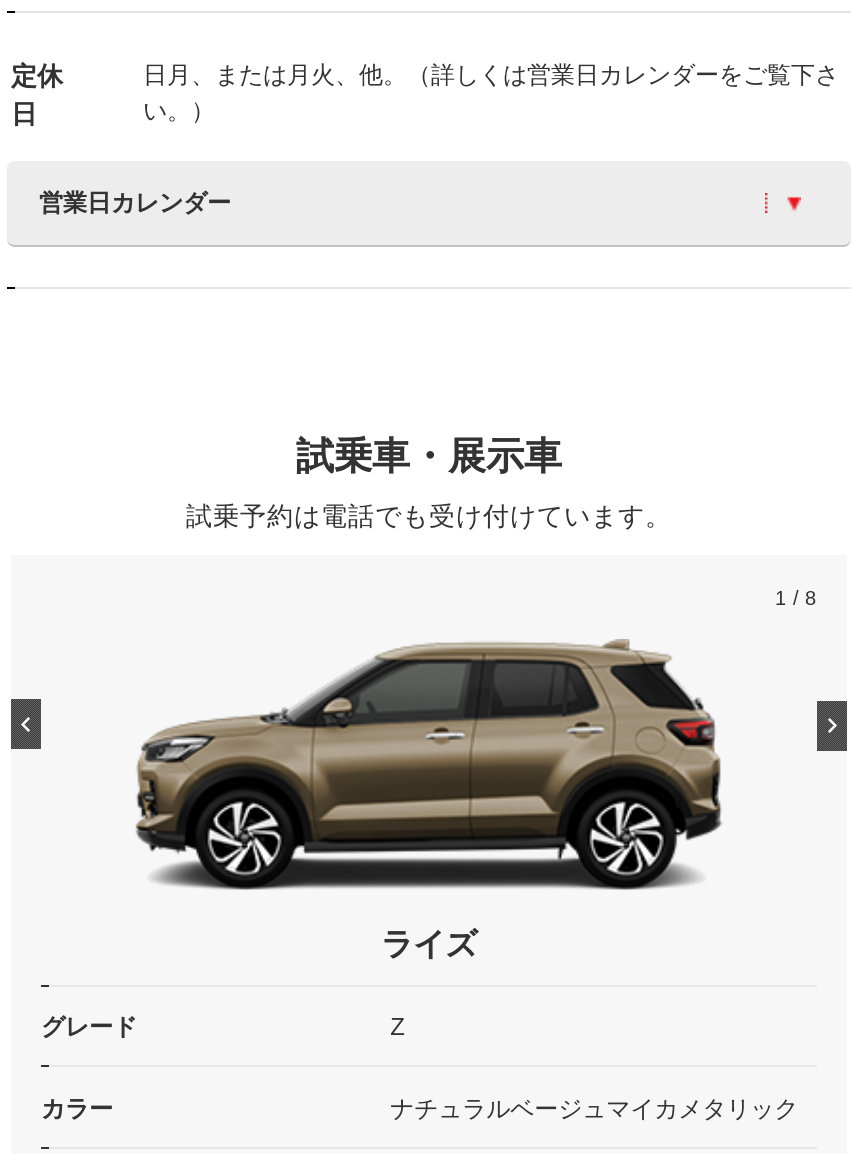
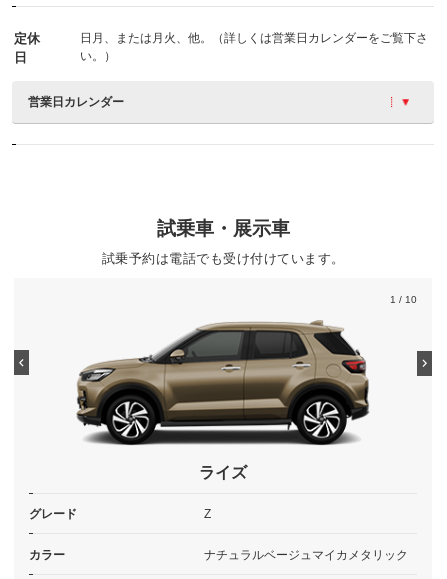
- 1 / 8
+ 1 / 10
